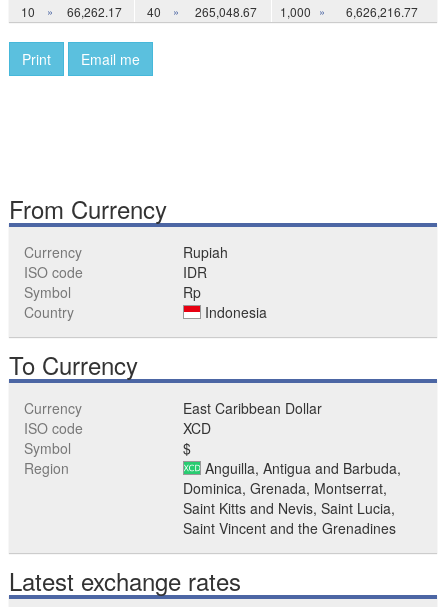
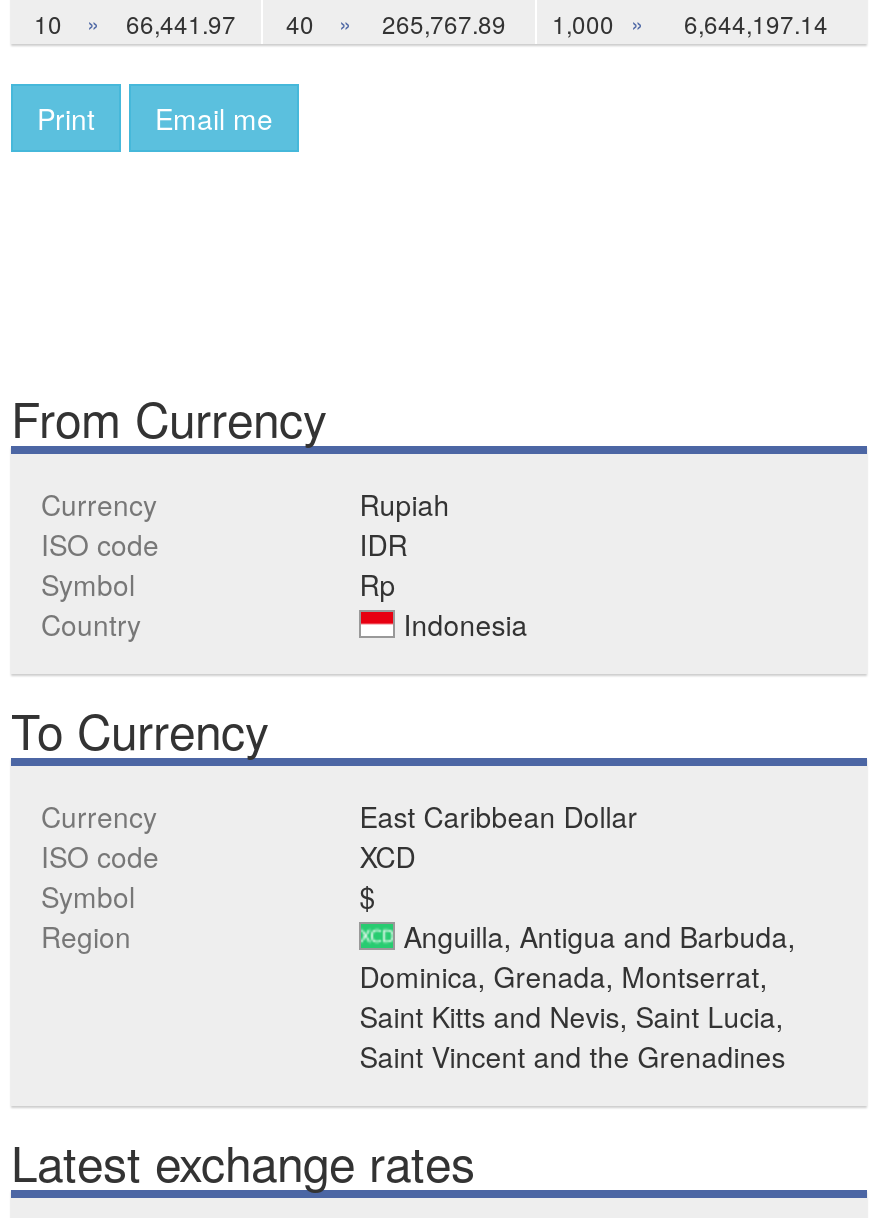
- 66,262.17
+ 66,441.97

- 265,048.67
+ 265,767.89

- 6,626,216.77
+ 6,644,197.14
